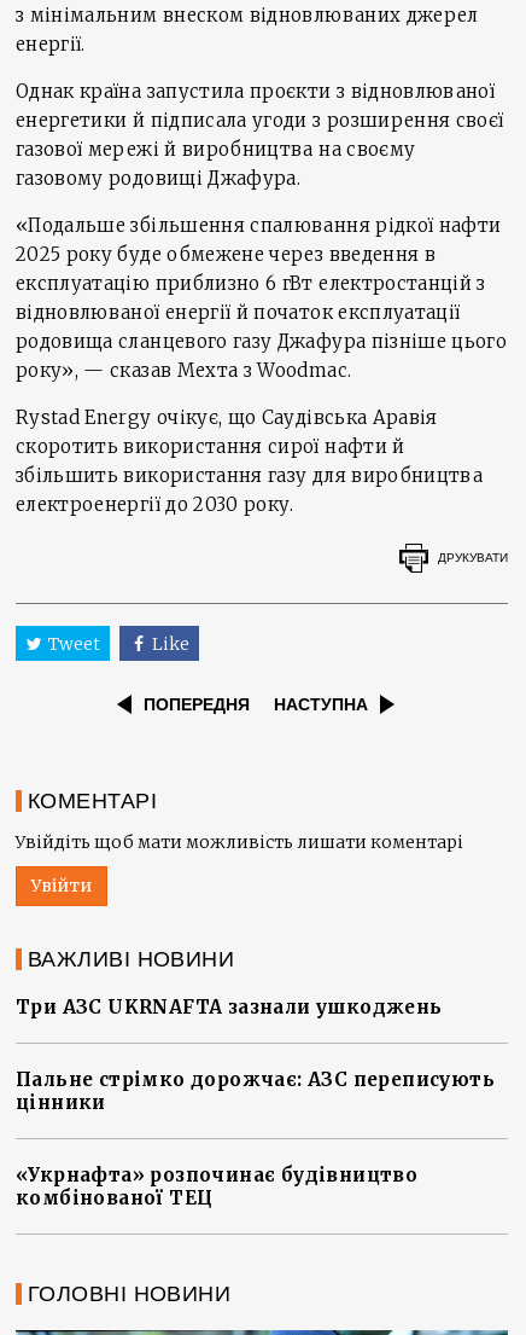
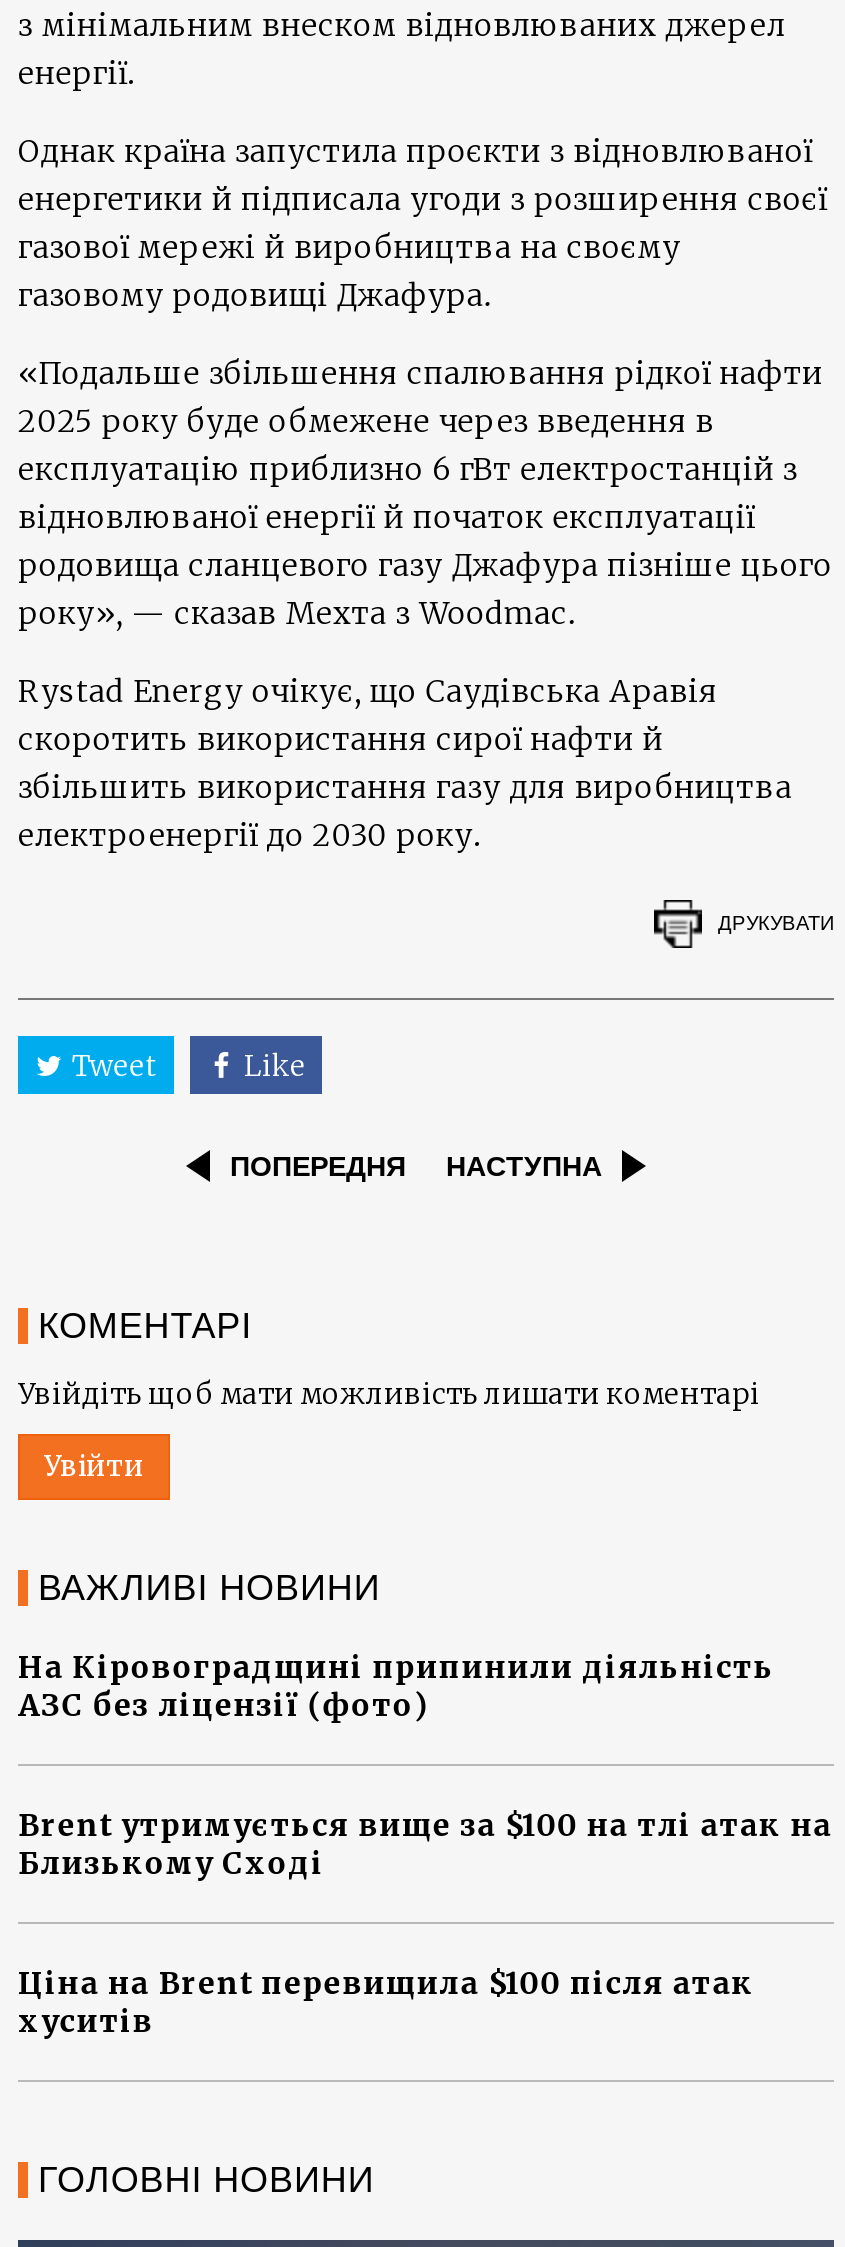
- Три АЗС UKRNAFTA зазнали ушкоджень
+ На Кіровоградщині припинили діяльність
+ АЗС без ліцензії (фото)

- Пальне стрімко дорожчає: АЗС переписують
- цінники
+ Brent утримується вище за $100 на тлі атак на
+ Близькому Сході

- «Укрнафта» розпочинає будівництво
- комбінованої ТЕЦ
+ Ціна на Brent перевищила $100 після атак
+ хуситів
